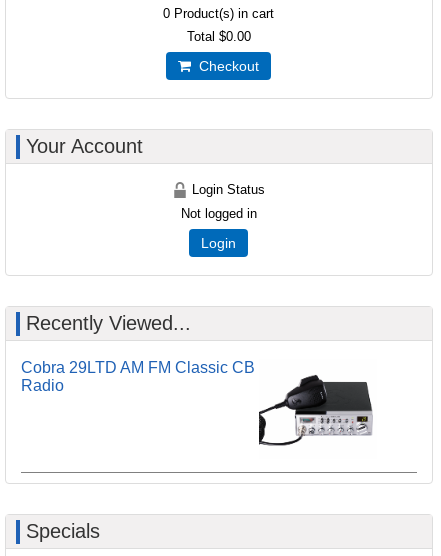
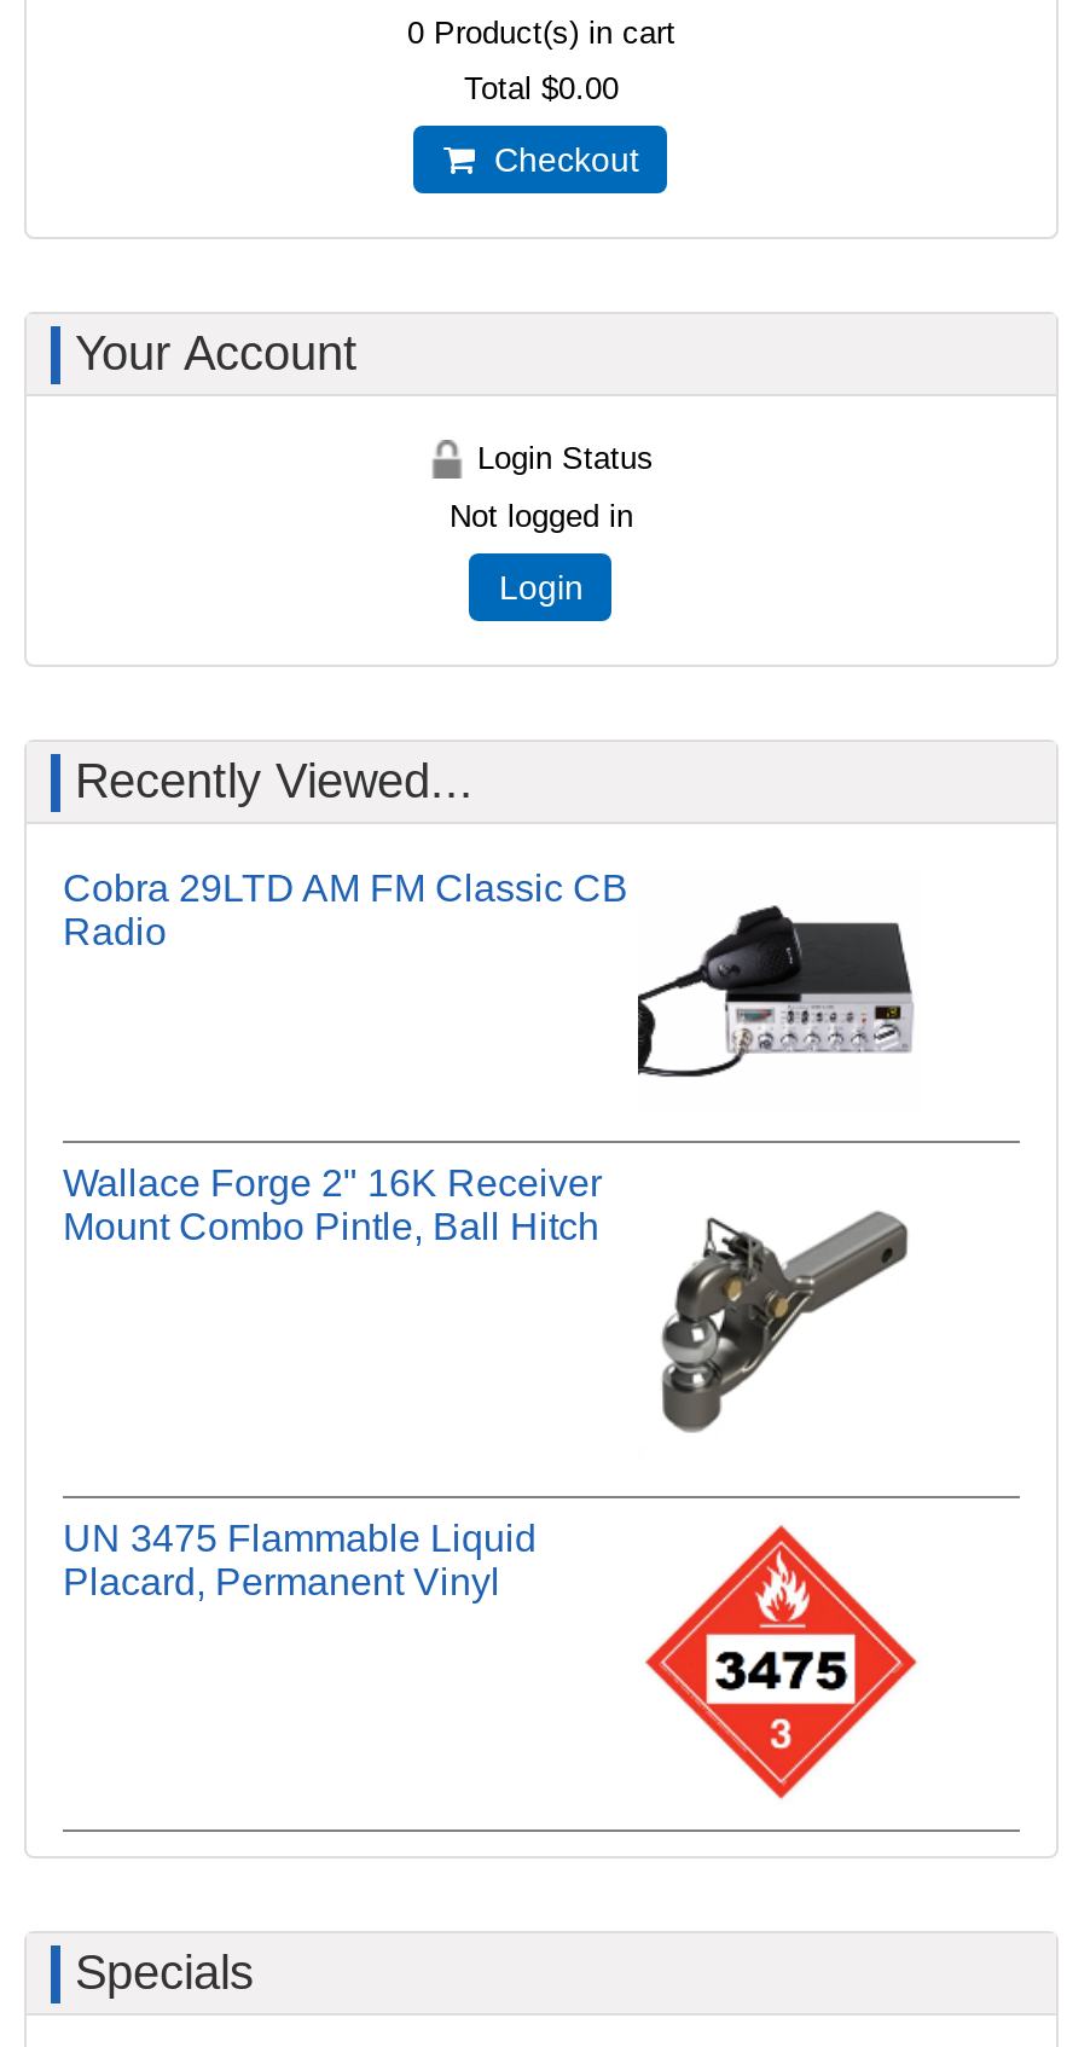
+ [image]
+ Wallace Forge 2" 16K Receiver
+ Mount Combo Pintle, Ball Hitch

+ UN 3475 Flammable Liquid
+ Placard, Permanent Vinyl

+ [image]
